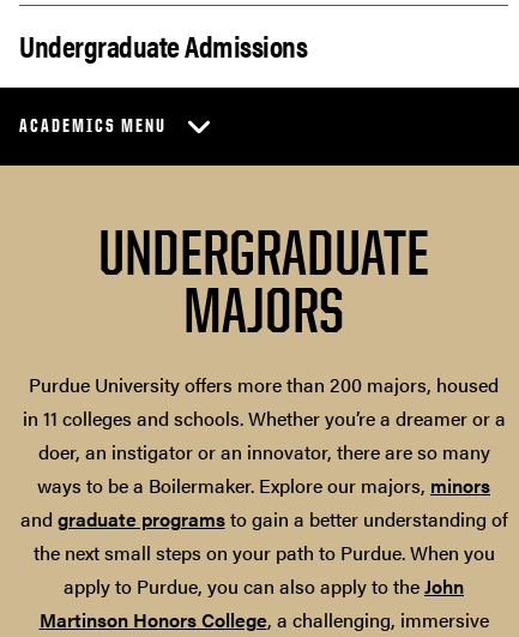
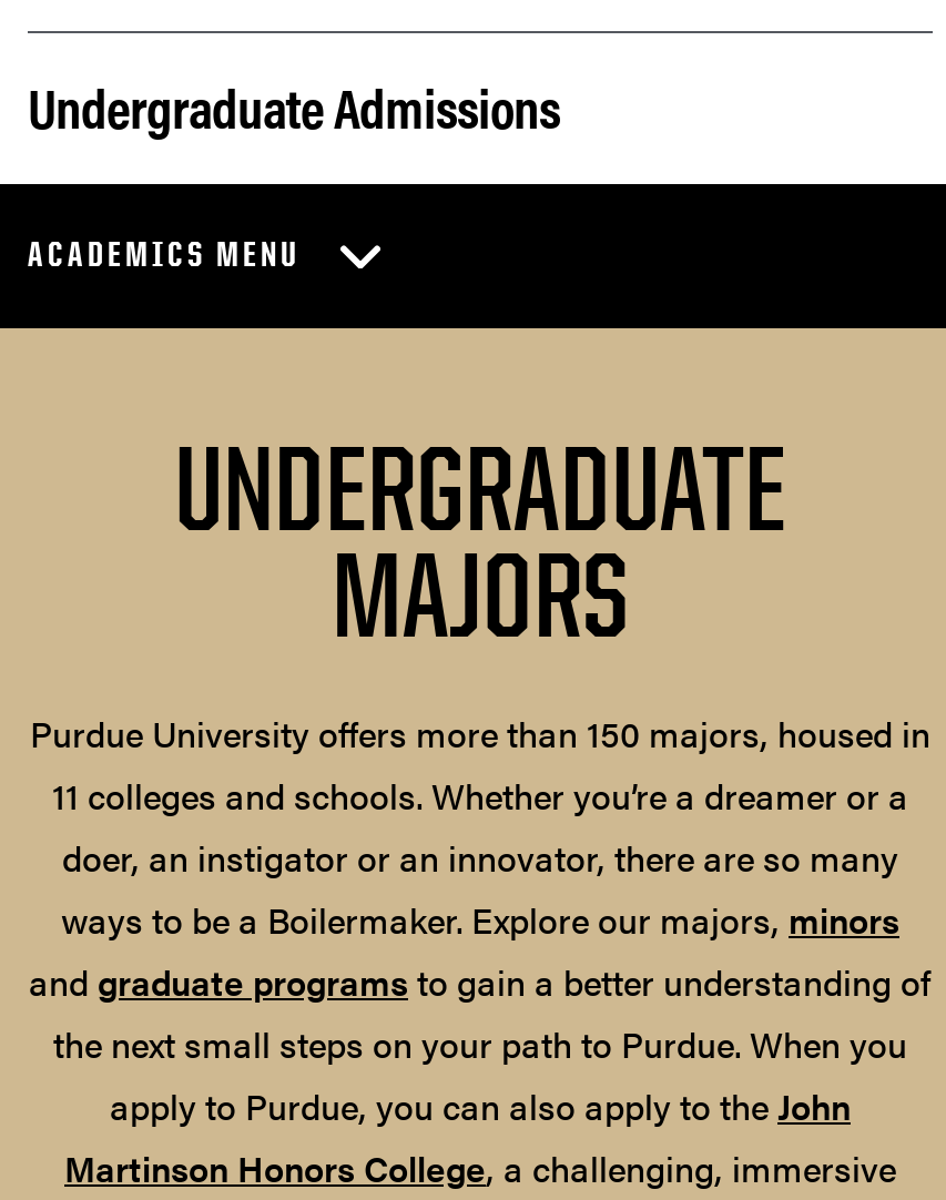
- Purdue University offers more than 200 majors, housed
- in 11 colleges and schools. Whether you’re a dreamer or a
+ Purdue University offers more than 150 majors, housed in
+ 11 colleges and schools. Whether you’re a dreamer or a
